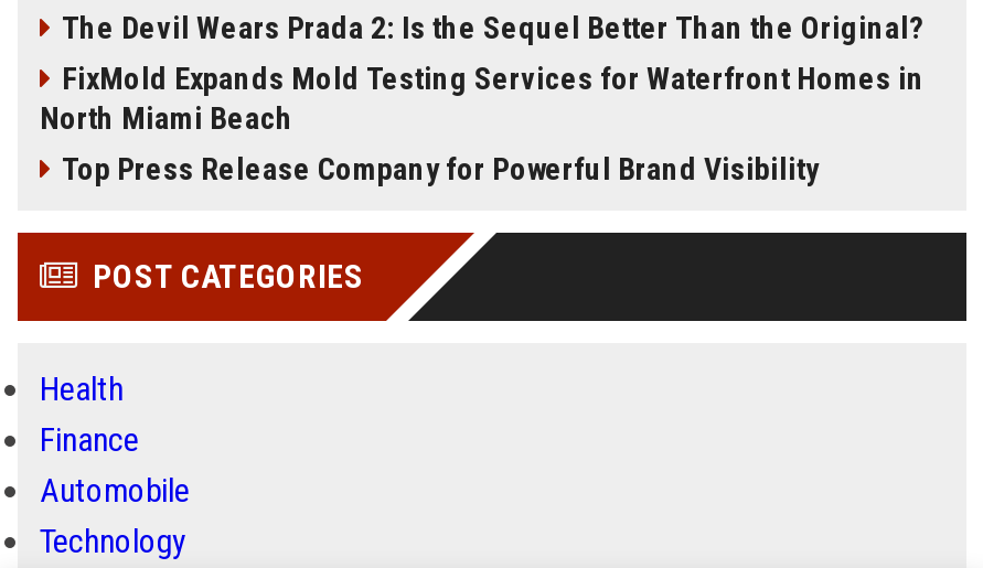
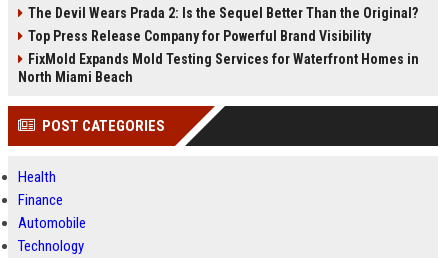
moved down: FixMold Expands Mold Testing Services for Waterfront Homes in | North Miami Beach

moved up: Top Press Release Company for Powerful Brand Visibility
